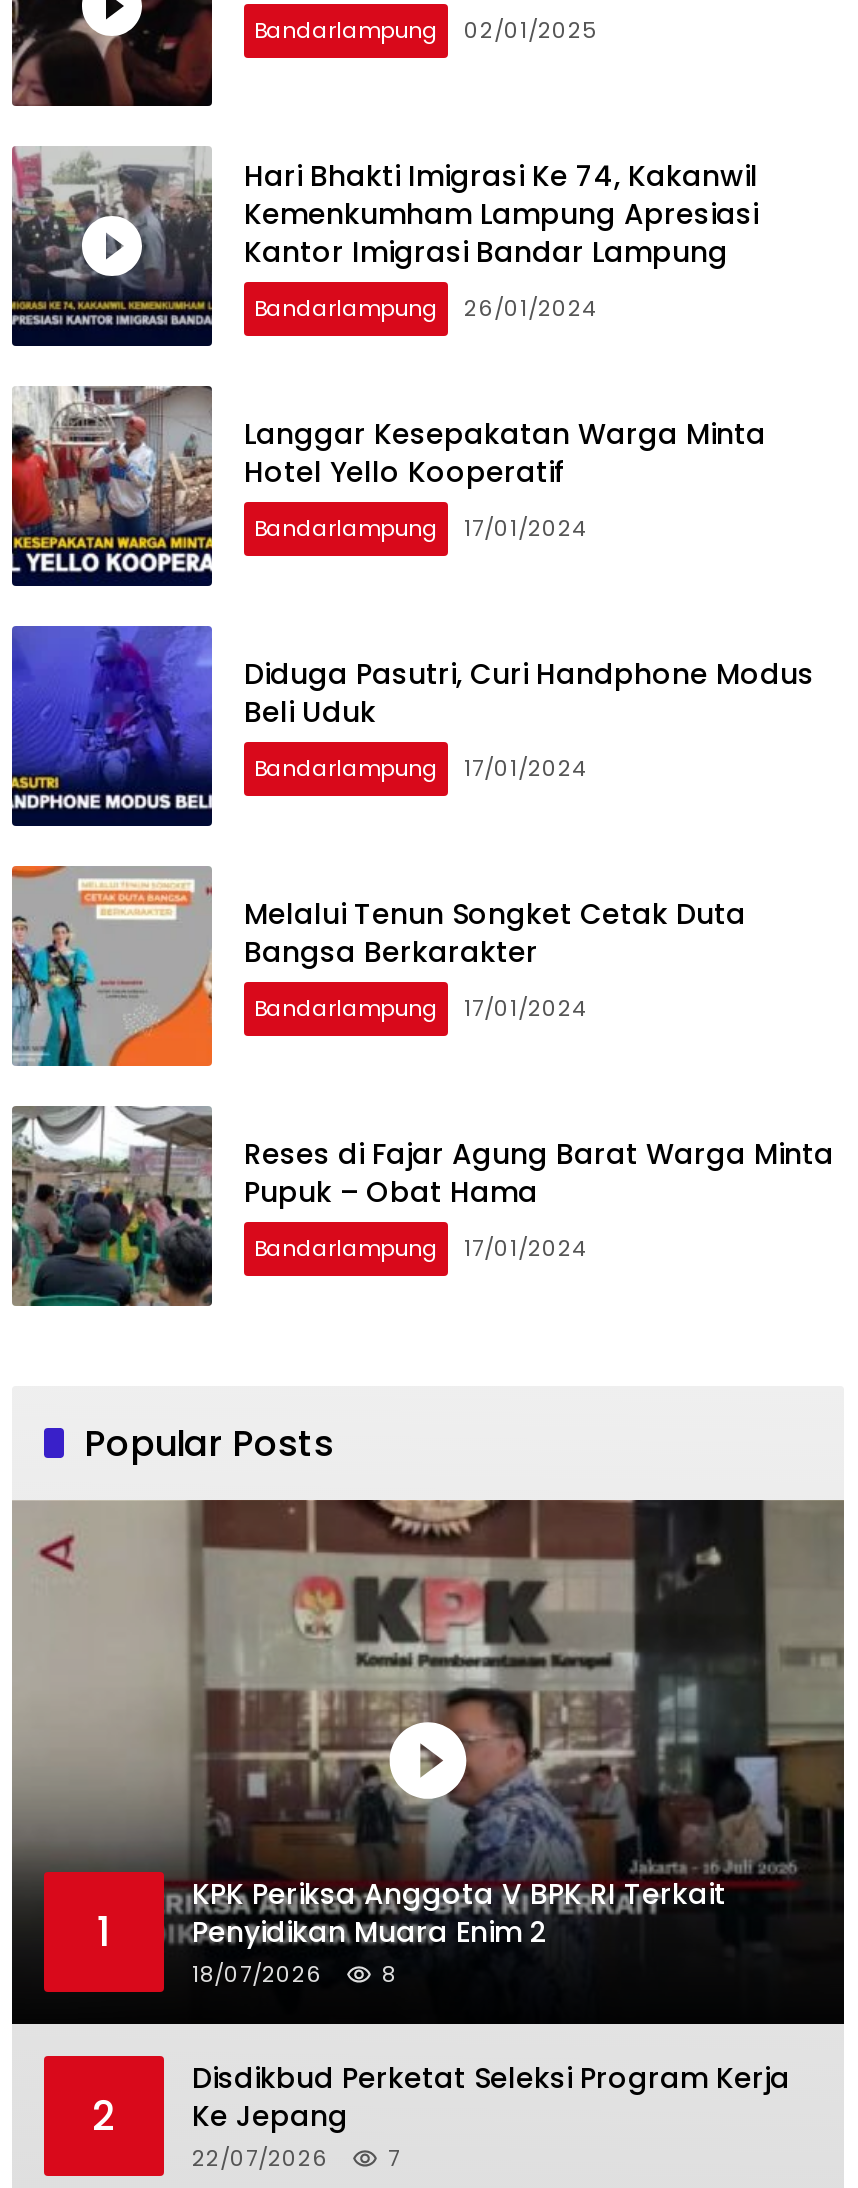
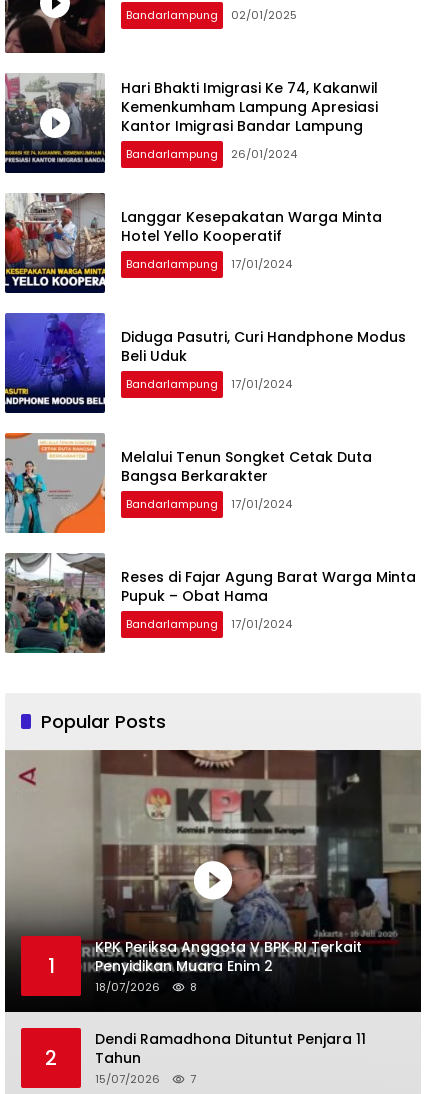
- Disdikbud Perketat Seleksi Program Kerja
- Ke Jepang
- 22/07/2026
+ Dendi Ramadhona Dituntut Penjara 11
+ Tahun
+ 15/07/2026
